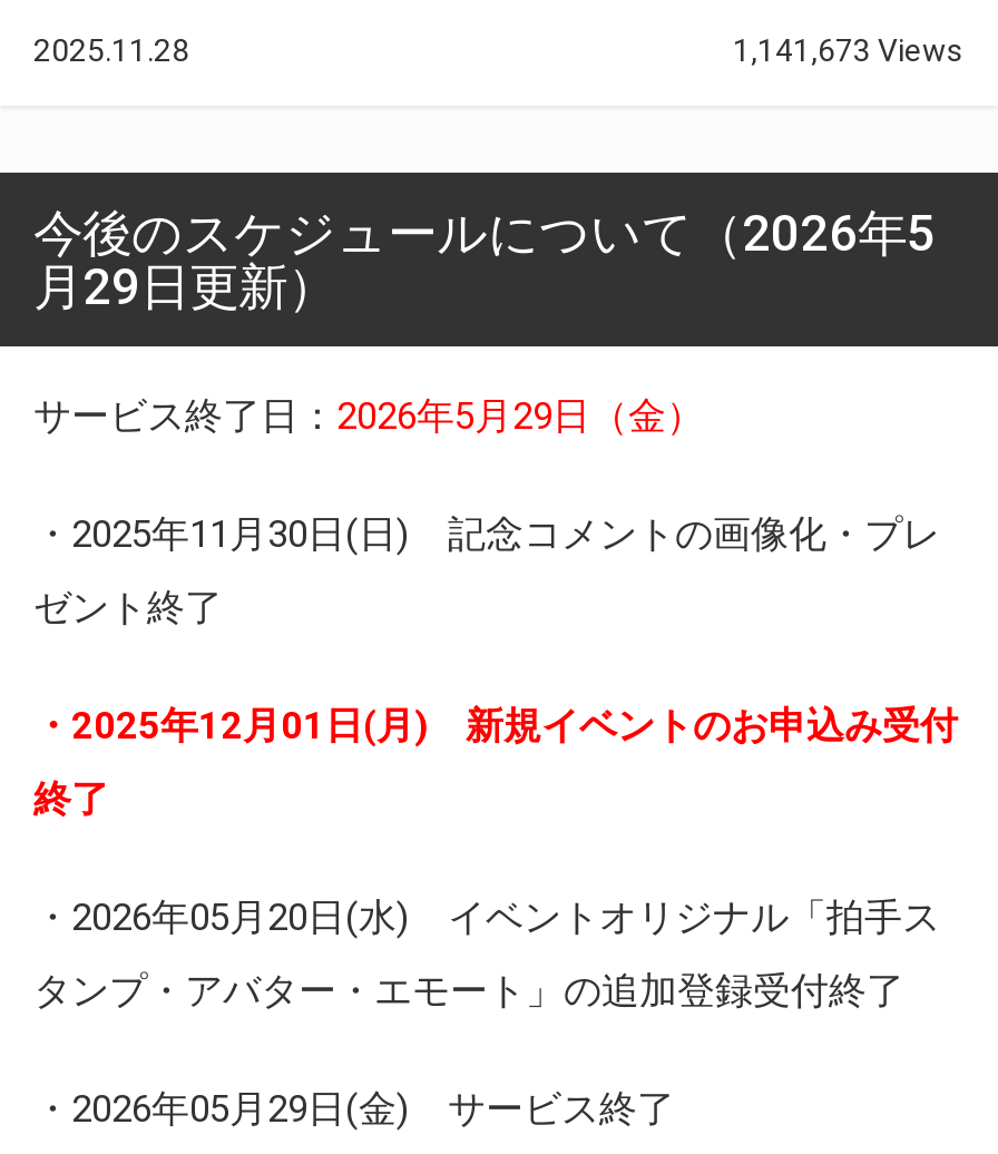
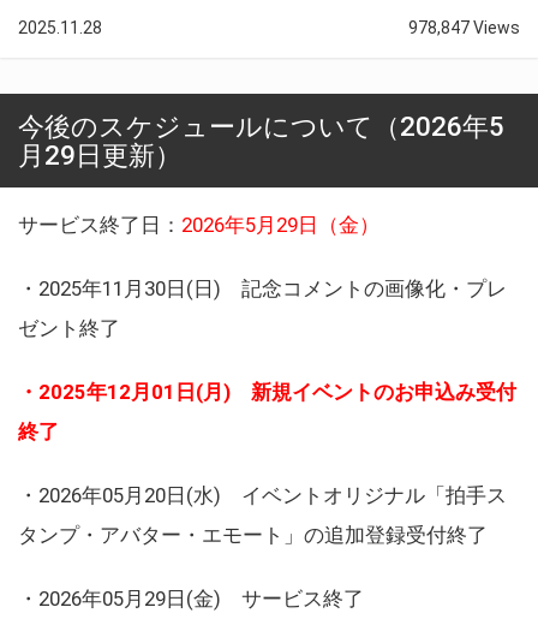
- 1,141,673 Views
+ 978,847 Views
